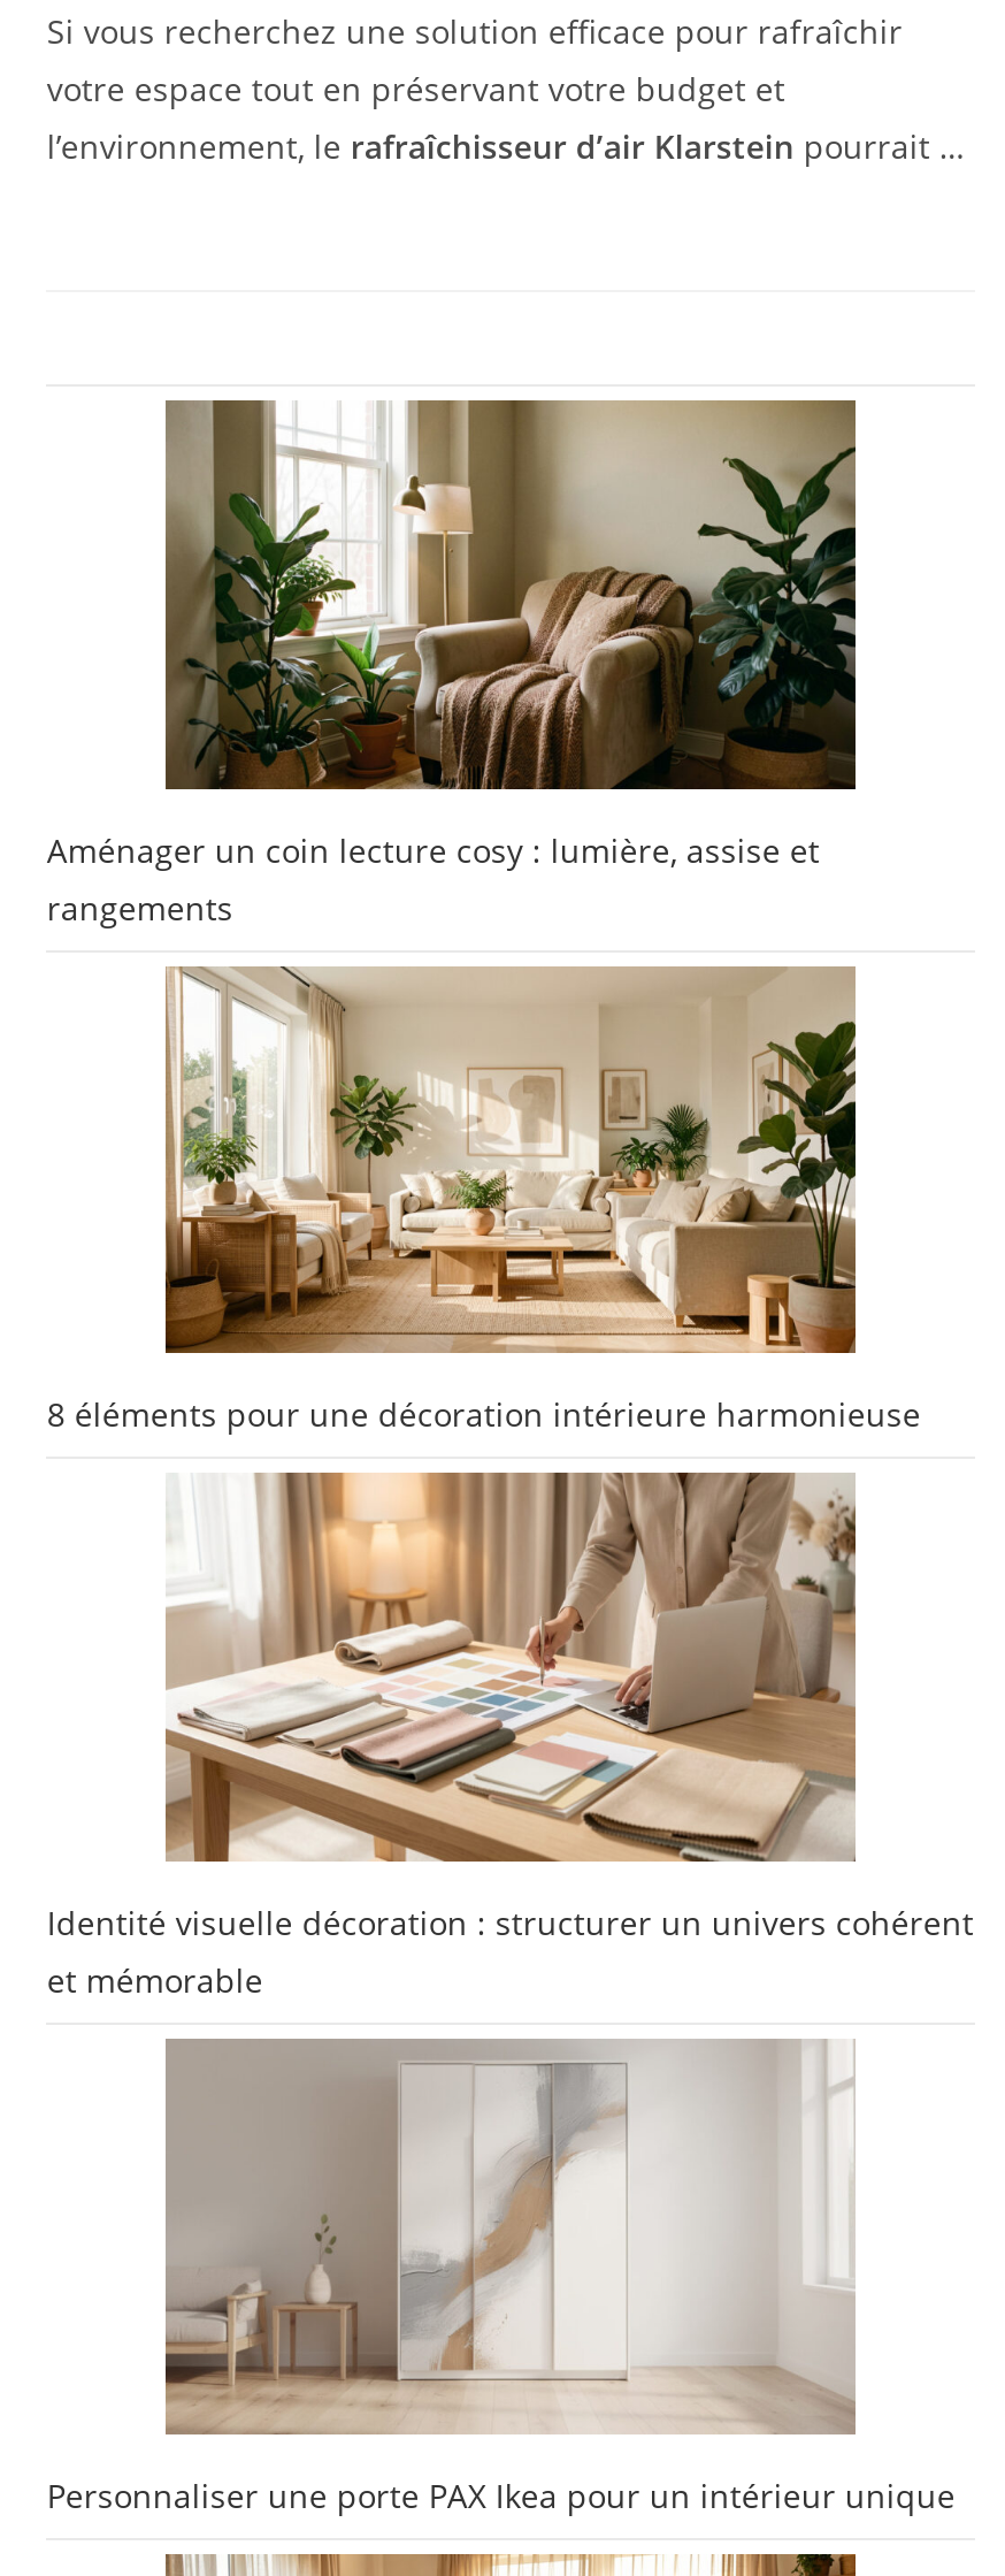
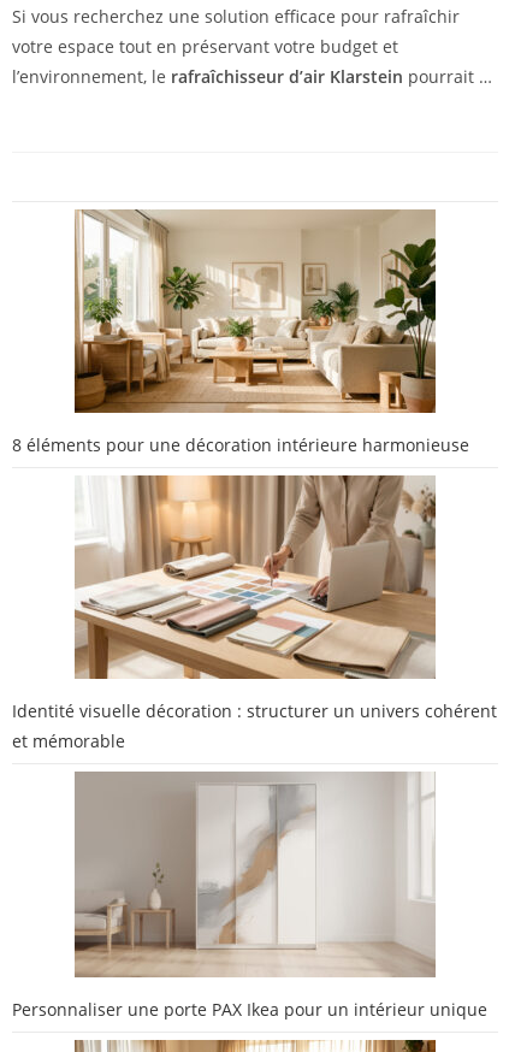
- [image]
- Aménager un coin lecture cosy : lumière, assise et
- rangements
